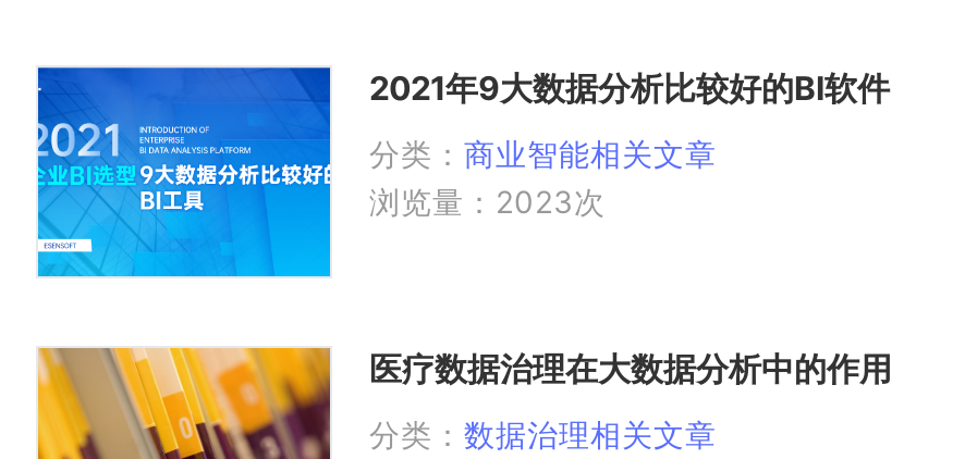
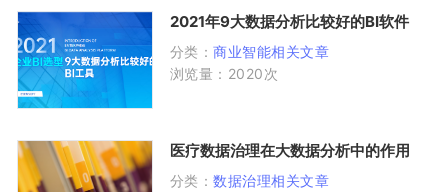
- 浏览量：2023次
+ 浏览量：2020次
